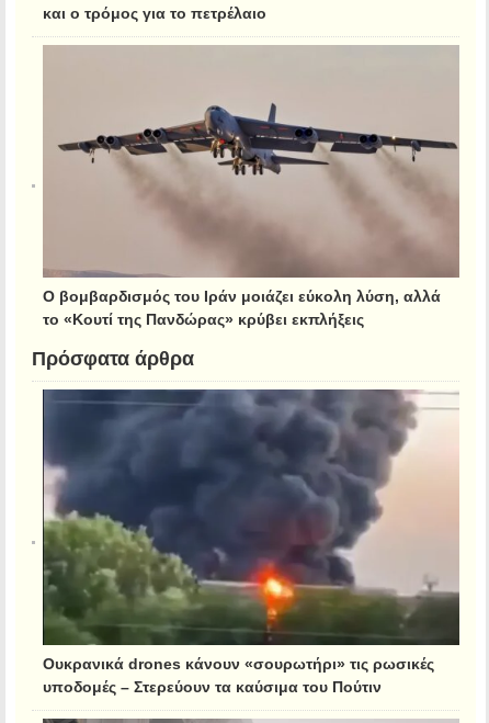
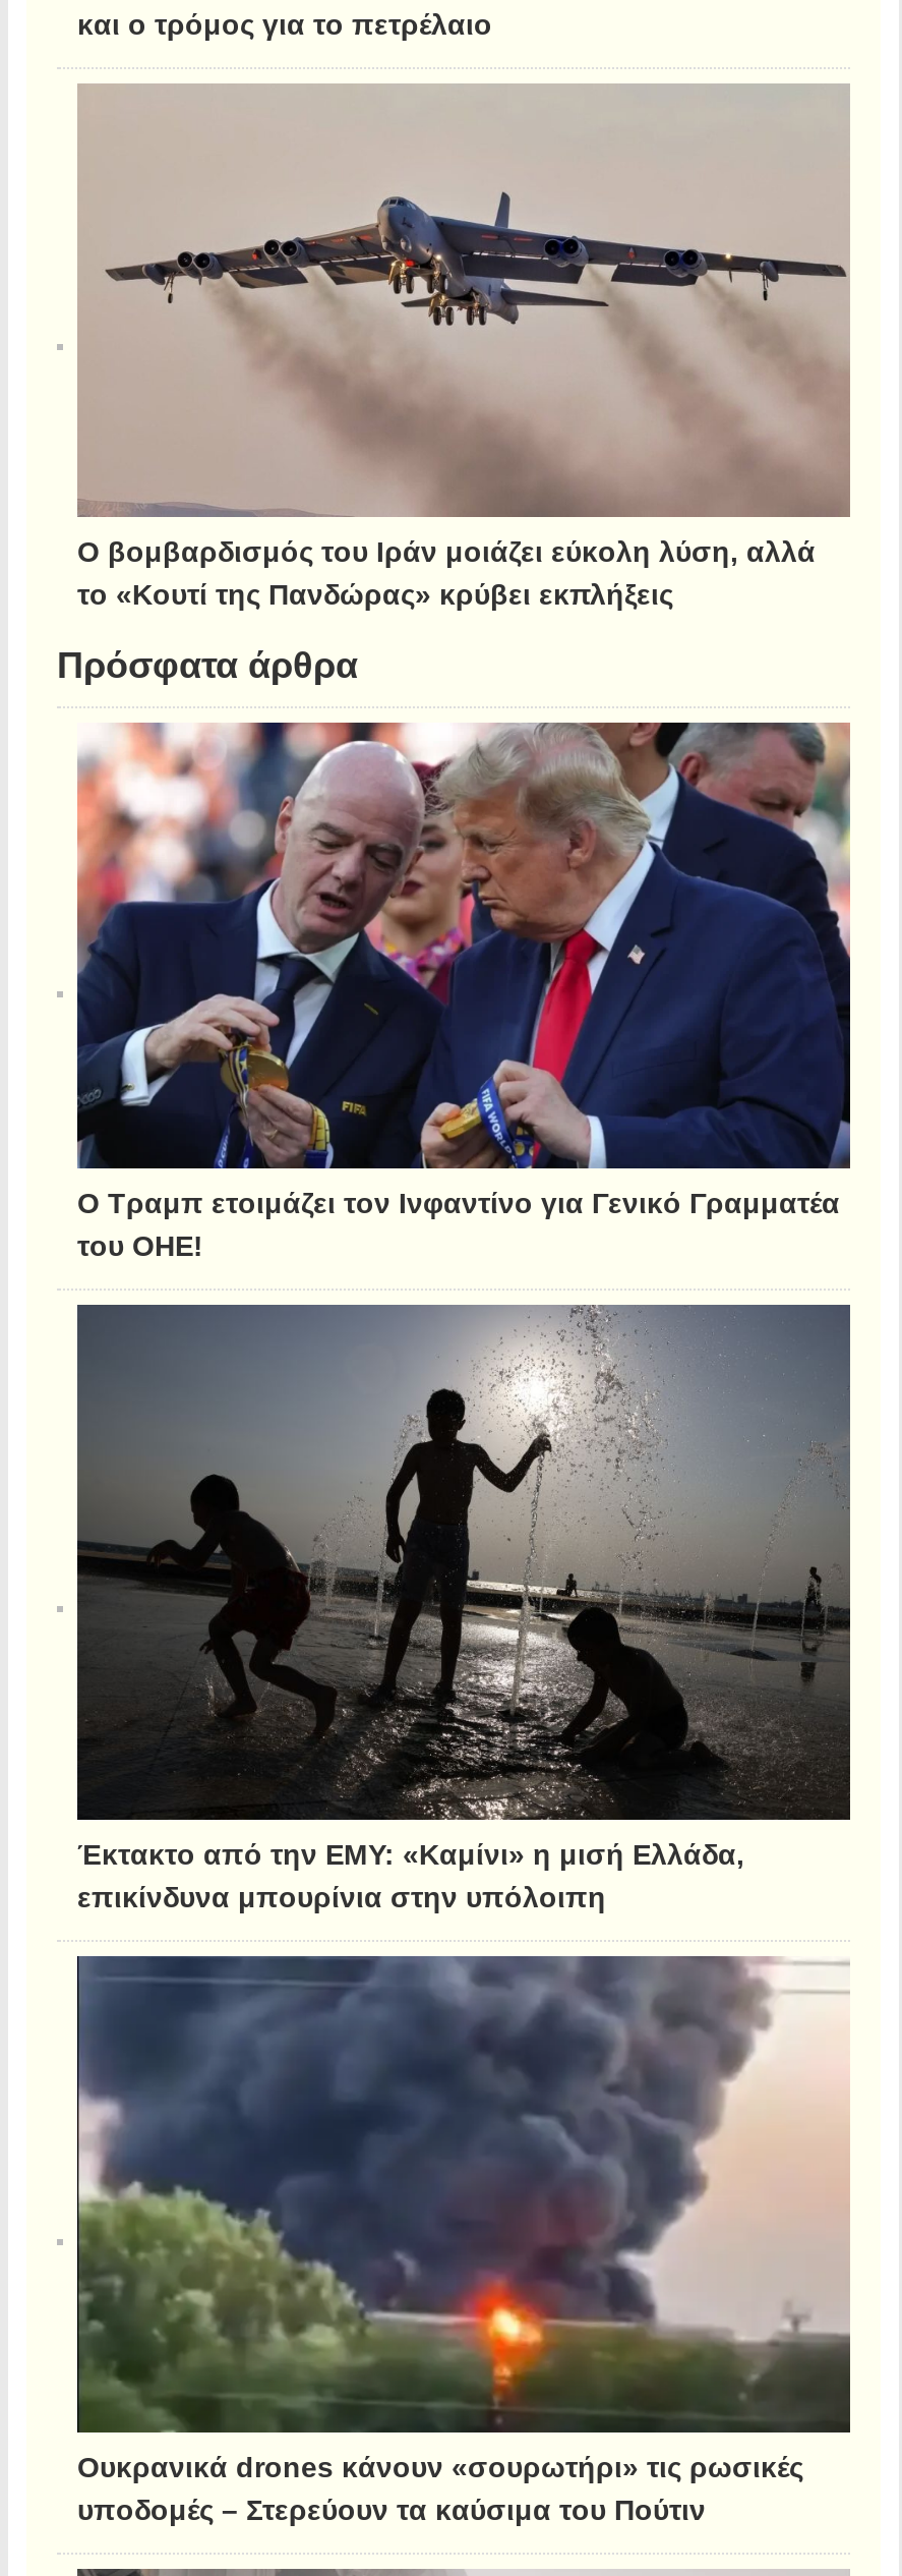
+ [image]
+ Ο Τραμπ ετοιμάζει τον Ινφαντίνο για Γενικό Γραμματέα
+ του ΟΗΕ!

+ [image]
+ Έκτακτο από την ΕΜΥ: «Καμίνι» η μισή Ελλάδα,
+ επικίνδυνα μπουρίνια στην υπόλοιπη
